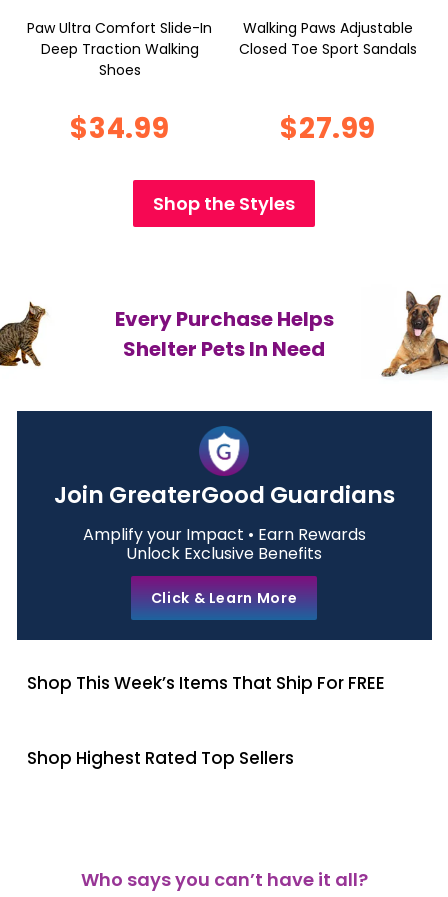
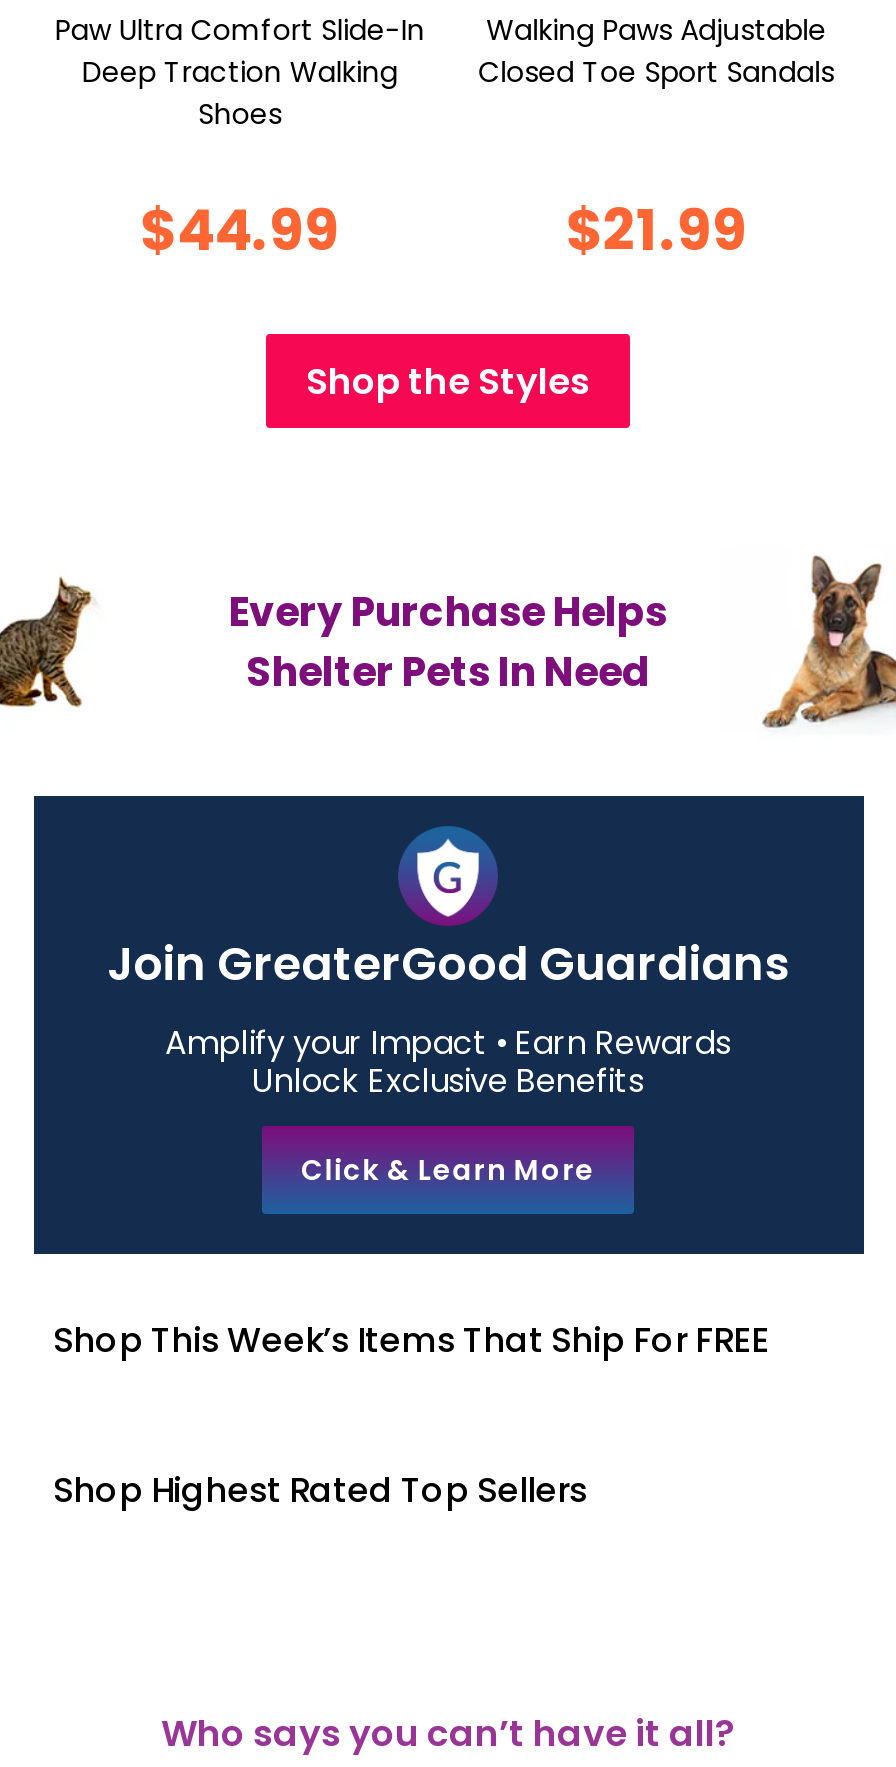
- $34.99
+ $44.99

- $27.99
+ $21.99
